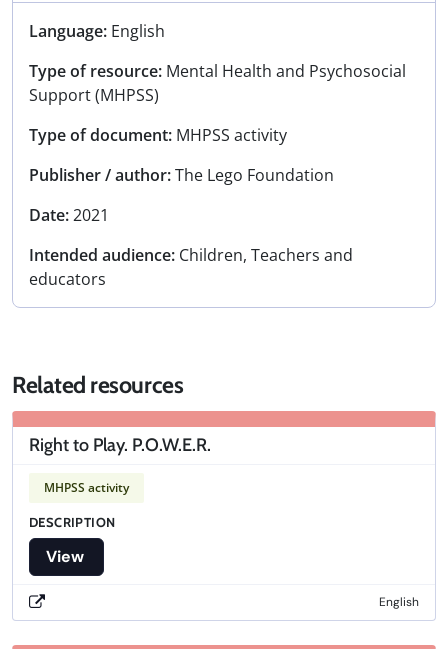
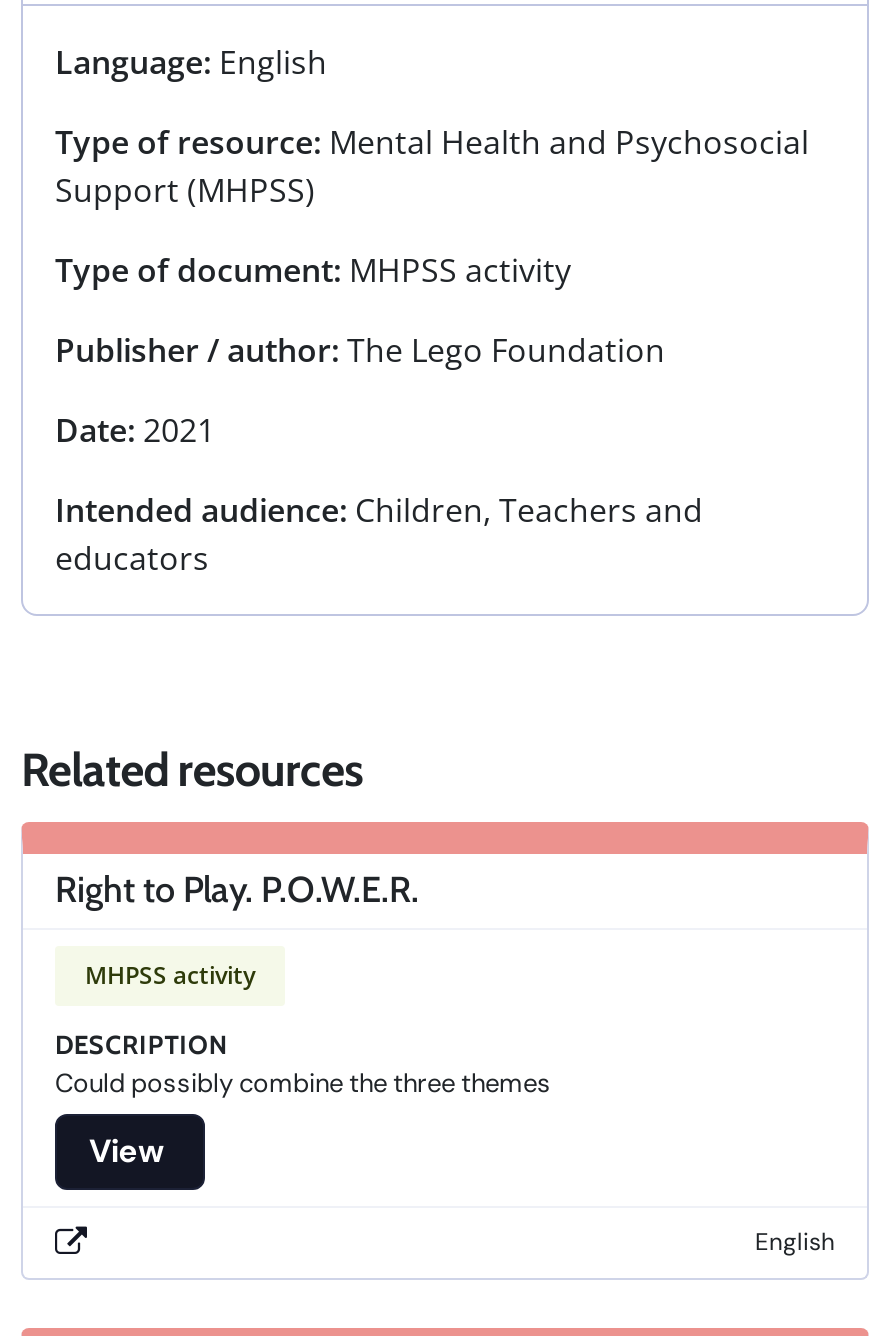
+ Could possibly combine the three themes
